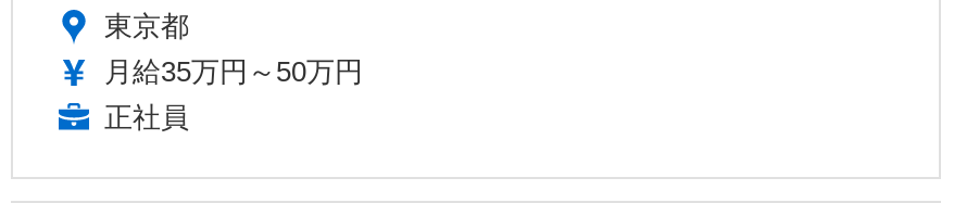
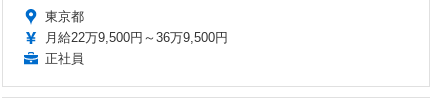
- 月給35万円～50万円
+ 月給22万9,500円～36万9,500円
